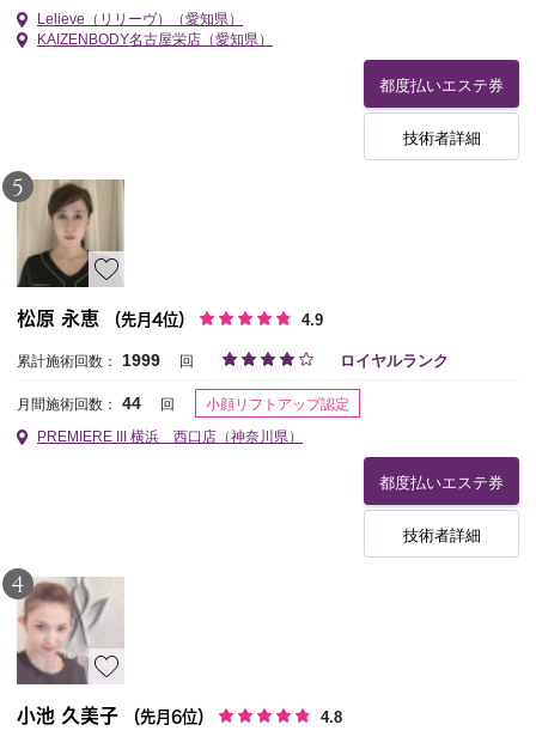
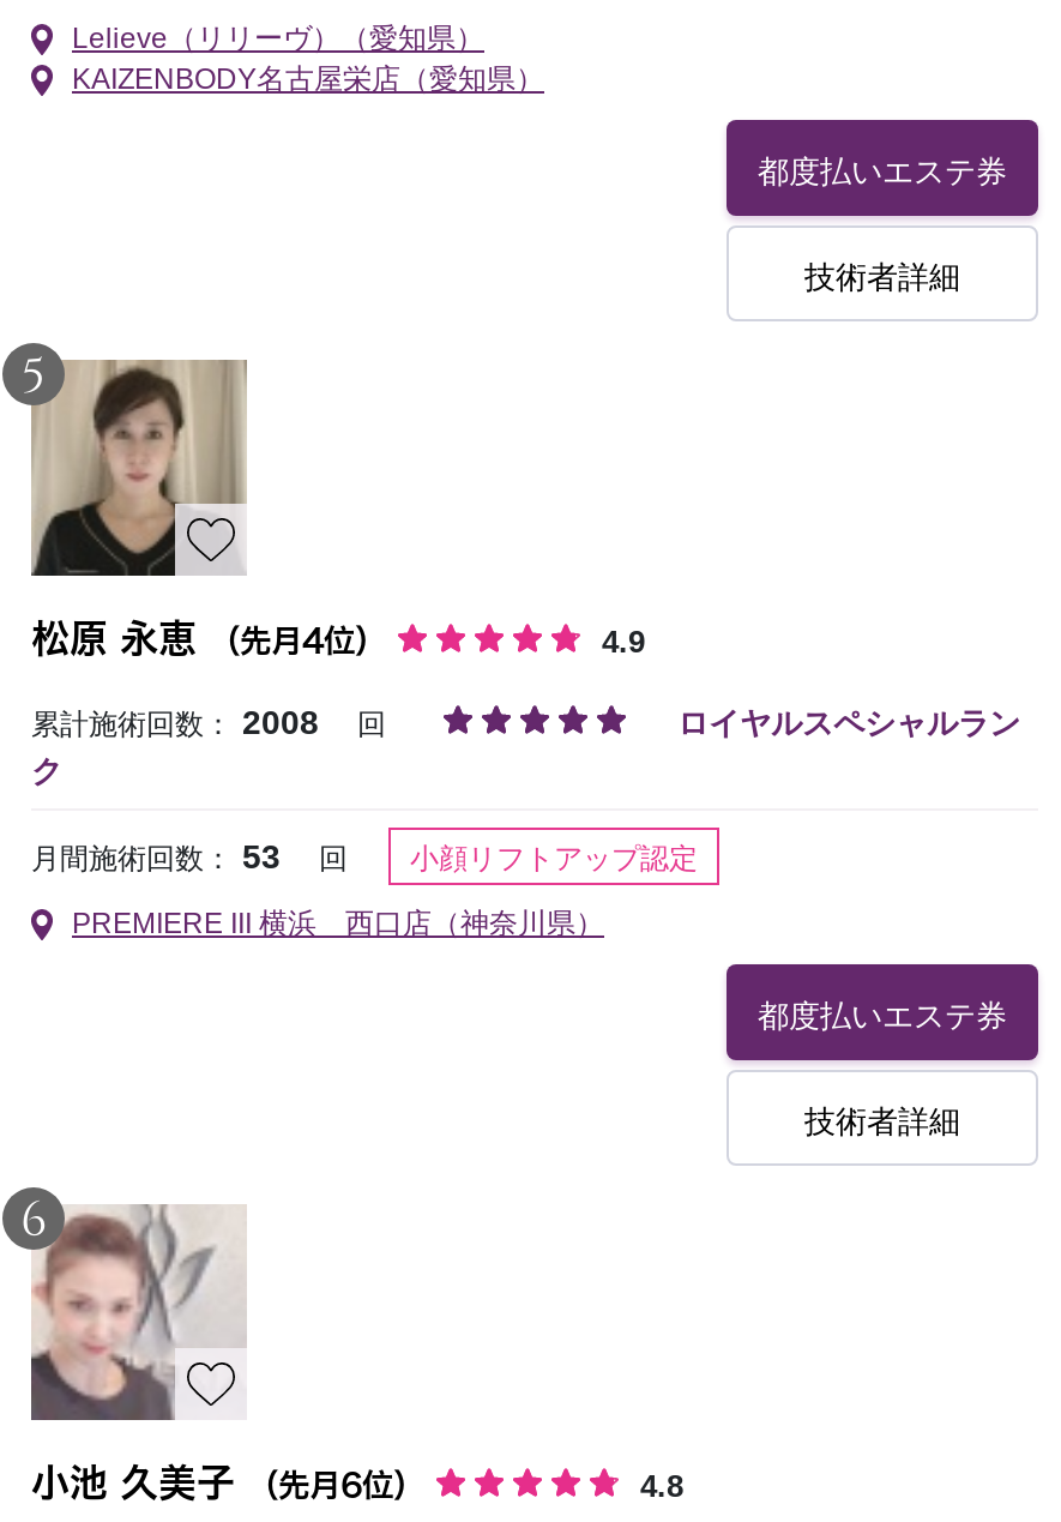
- 累計施術回数： 1999 回
- ロイヤルランク
+ 累計施術回数： 2008 回
+ ロイヤルスペシャルラン
+ ク

- 月間施術回数： 44 回
+ 月間施術回数： 53 回

- 4
+ 6
